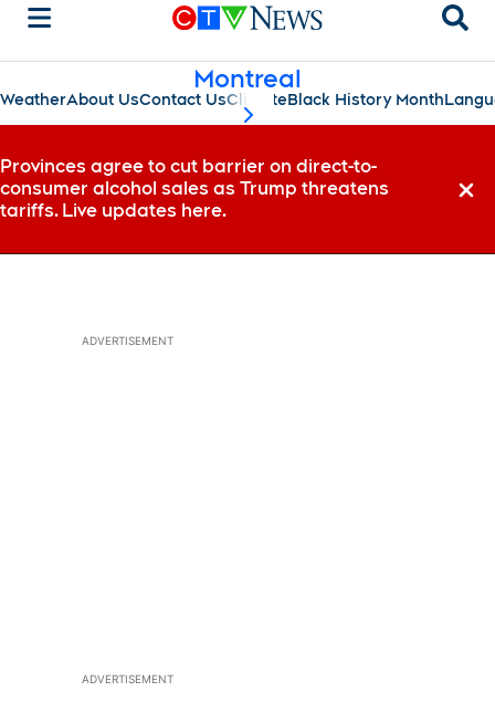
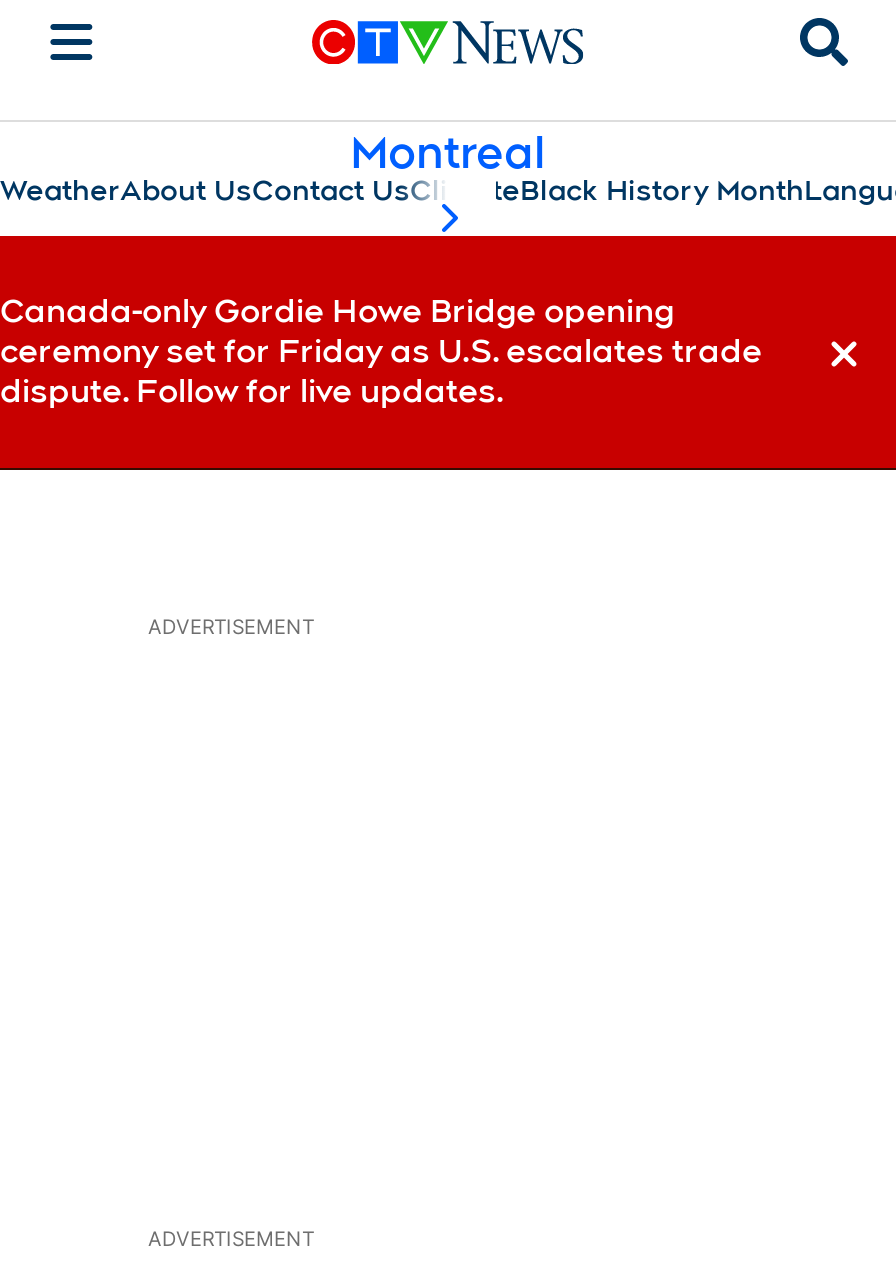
- Provinces agree to cut barrier on direct-to-
- consumer alcohol sales as Trump threatens
- tariffs. Live updates here.
+ Canada-only Gordie Howe Bridge opening
+ ceremony set for Friday as U.S. escalates trade
+ dispute. Follow for live updates.
